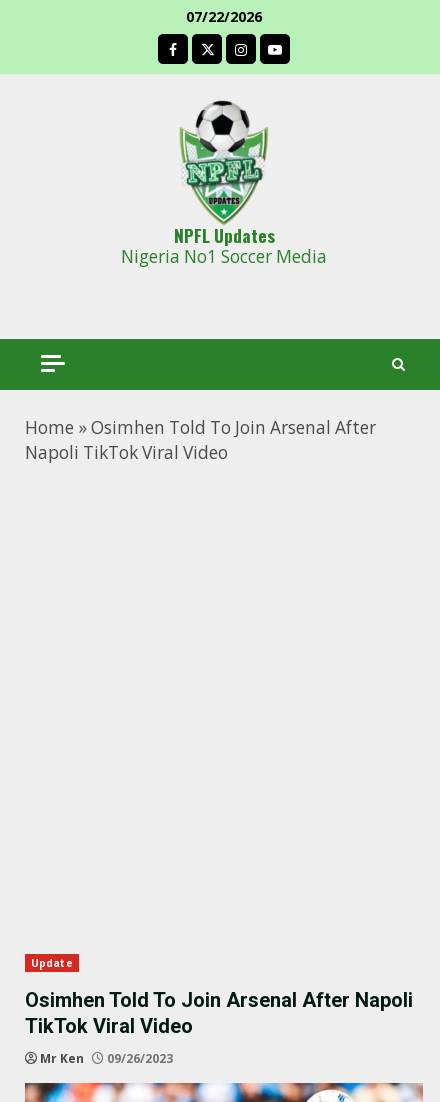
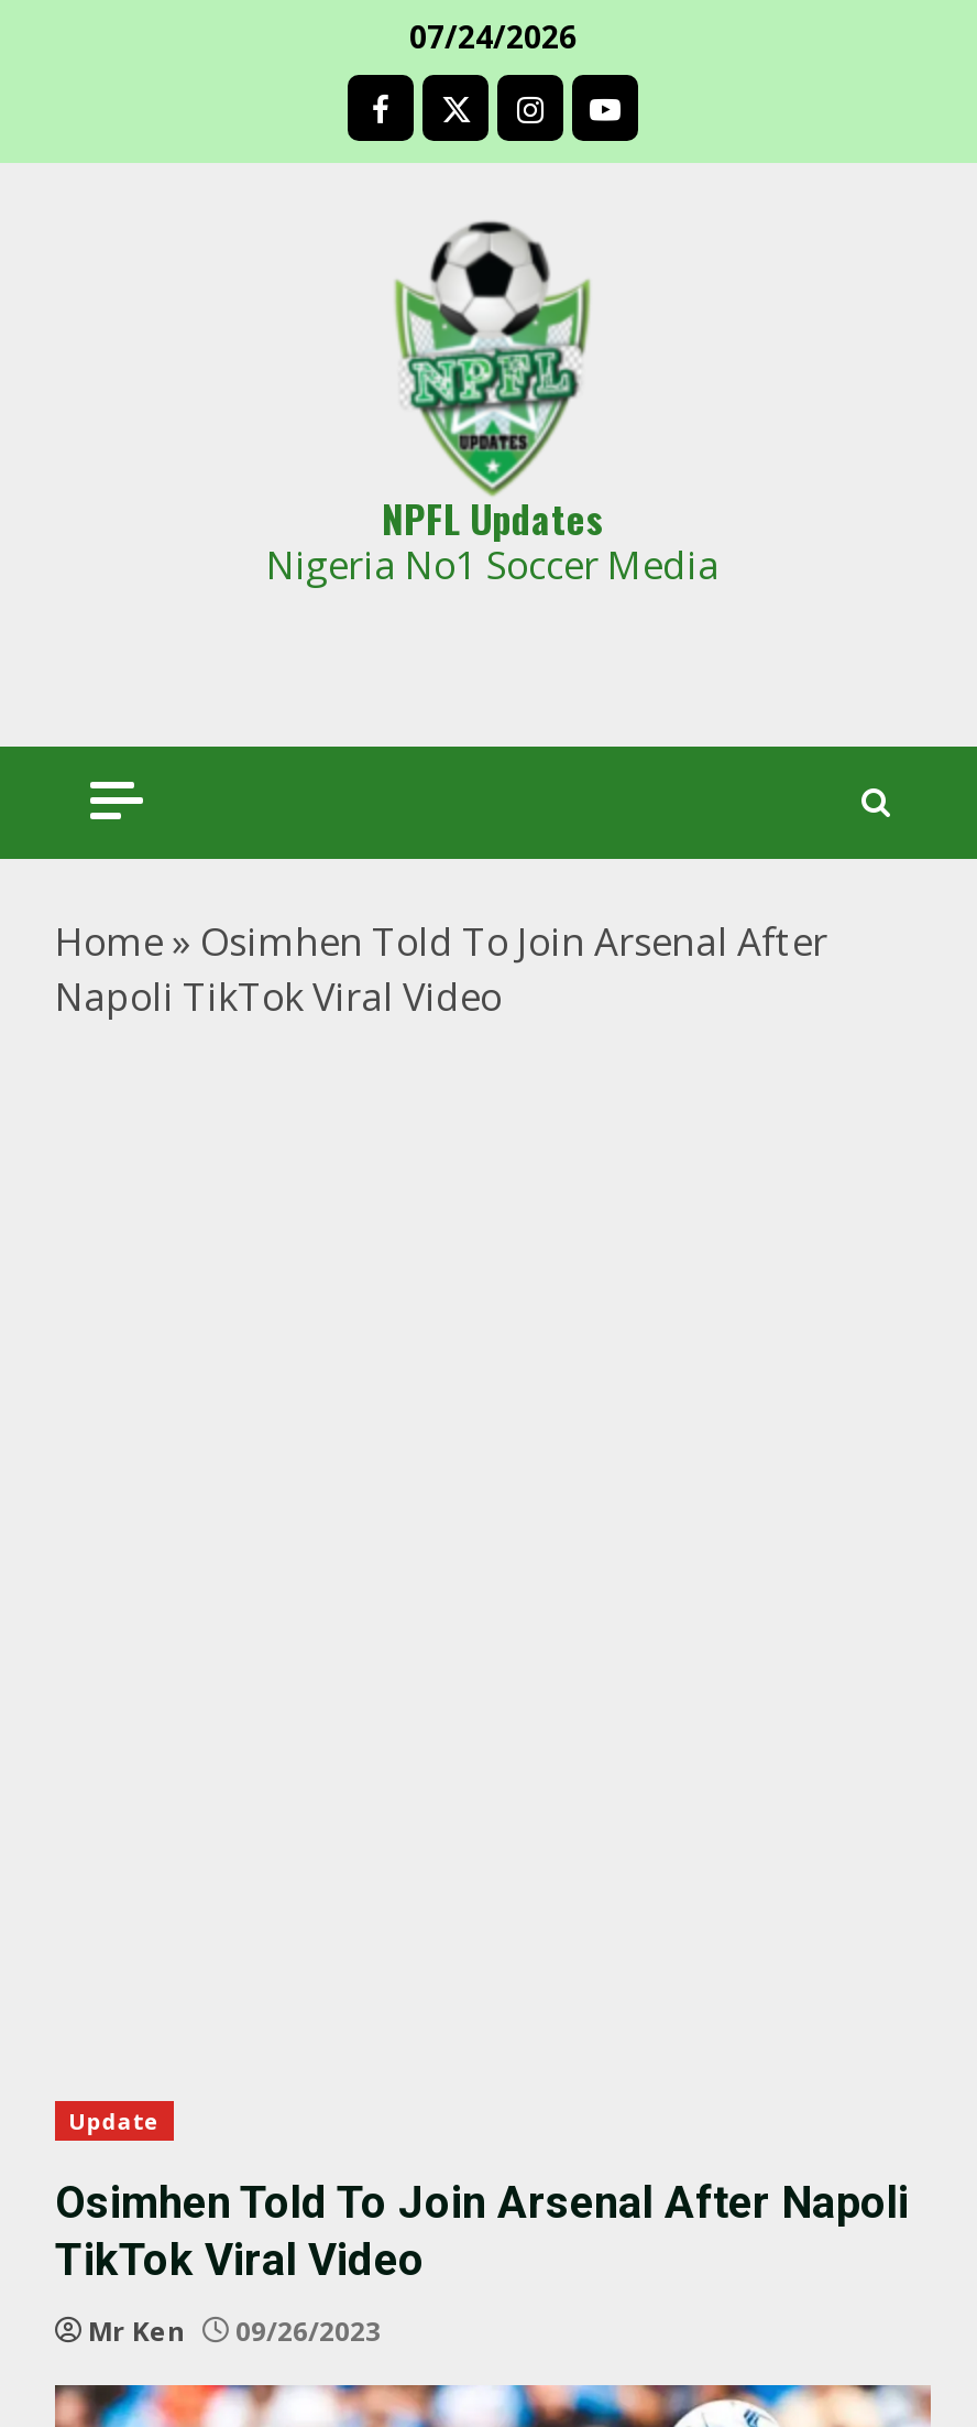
- 07/22/2026
+ 07/24/2026
